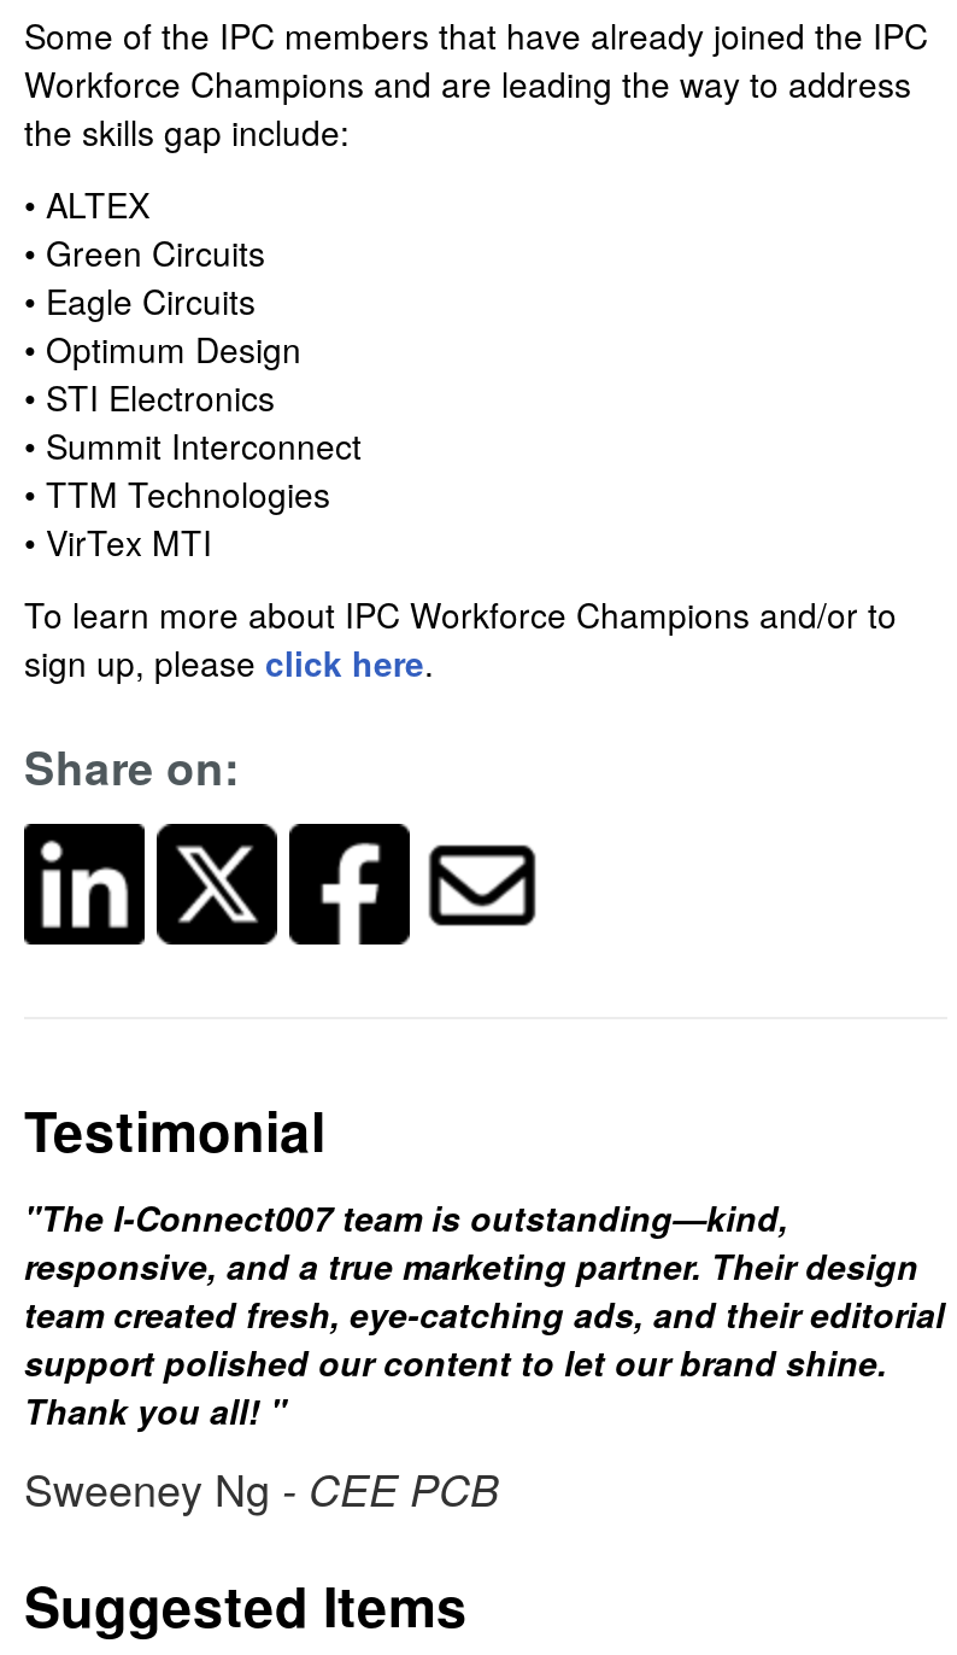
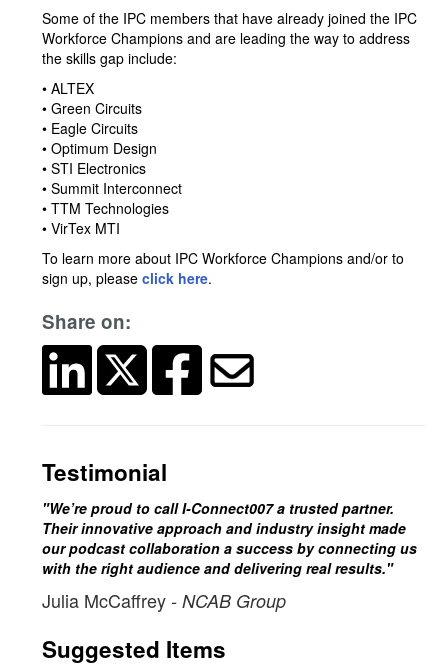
- "The I-Connect007 team is outstanding—kind,
- responsive, and a true marketing partner. Their design
- team created fresh, eye-catching ads, and their editorial
- support polished our content to let our brand shine.
- Thank you all! "
- Sweeney Ng - CEE PCB
+ "We’re proud to call I-Connect007 a trusted partner.
+ Their innovative approach and industry insight made
+ our podcast collaboration a success by connecting us
+ with the right audience and delivering real results."
+ Julia McCaffrey - NCAB Group
